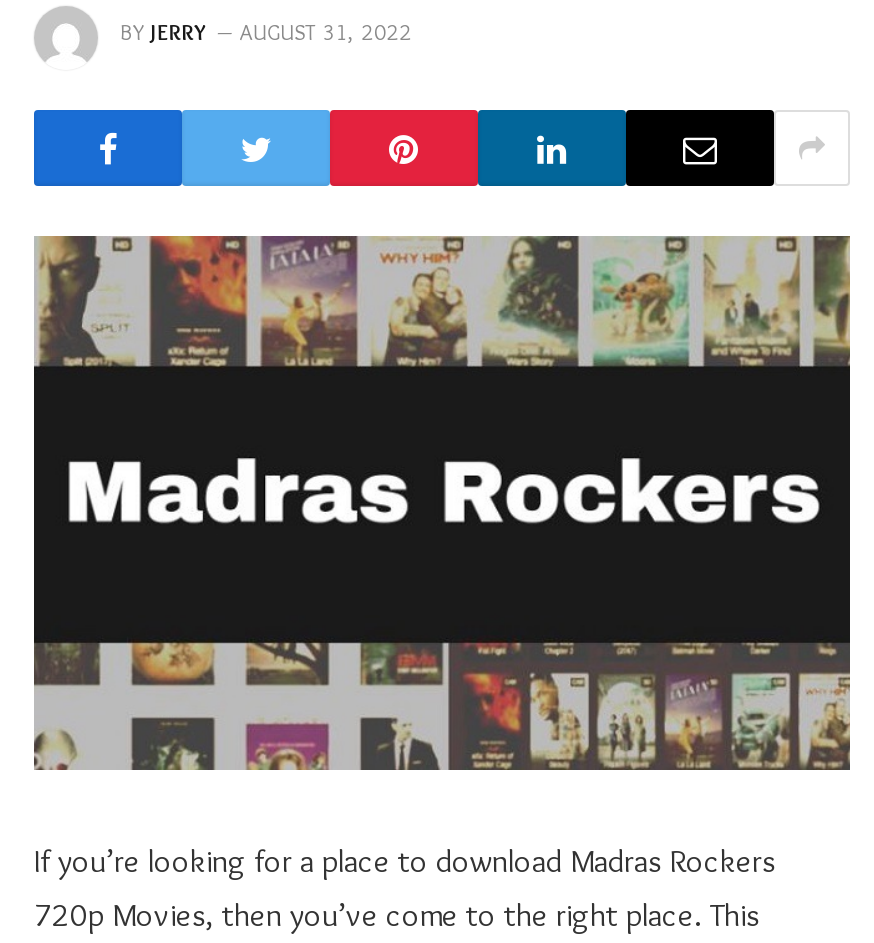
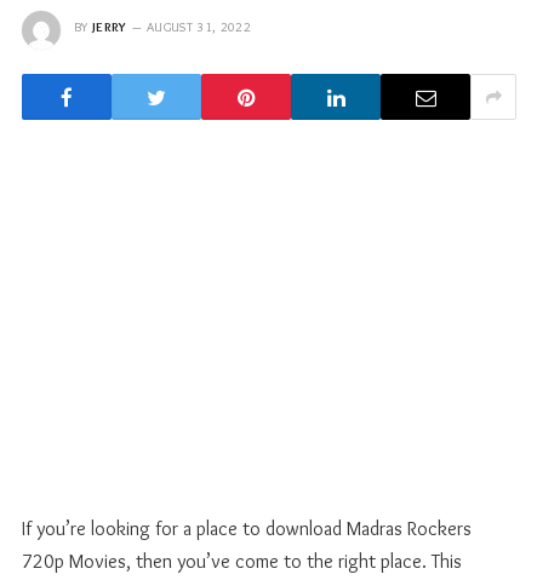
- [image]
